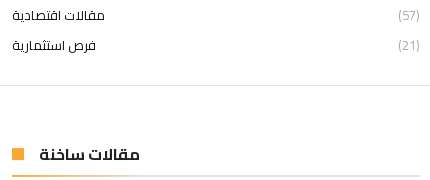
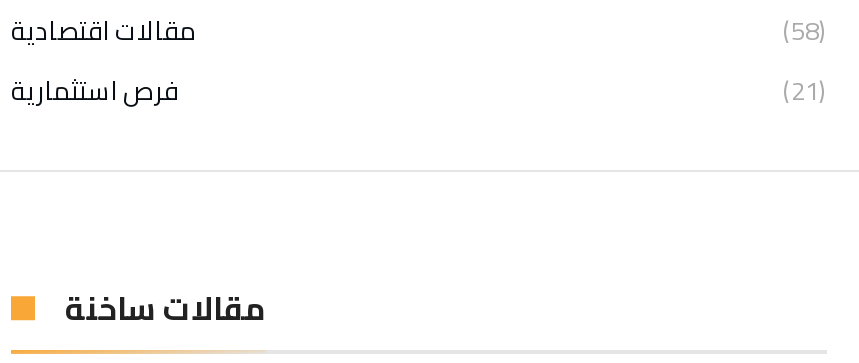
- (57)
+ (58)
